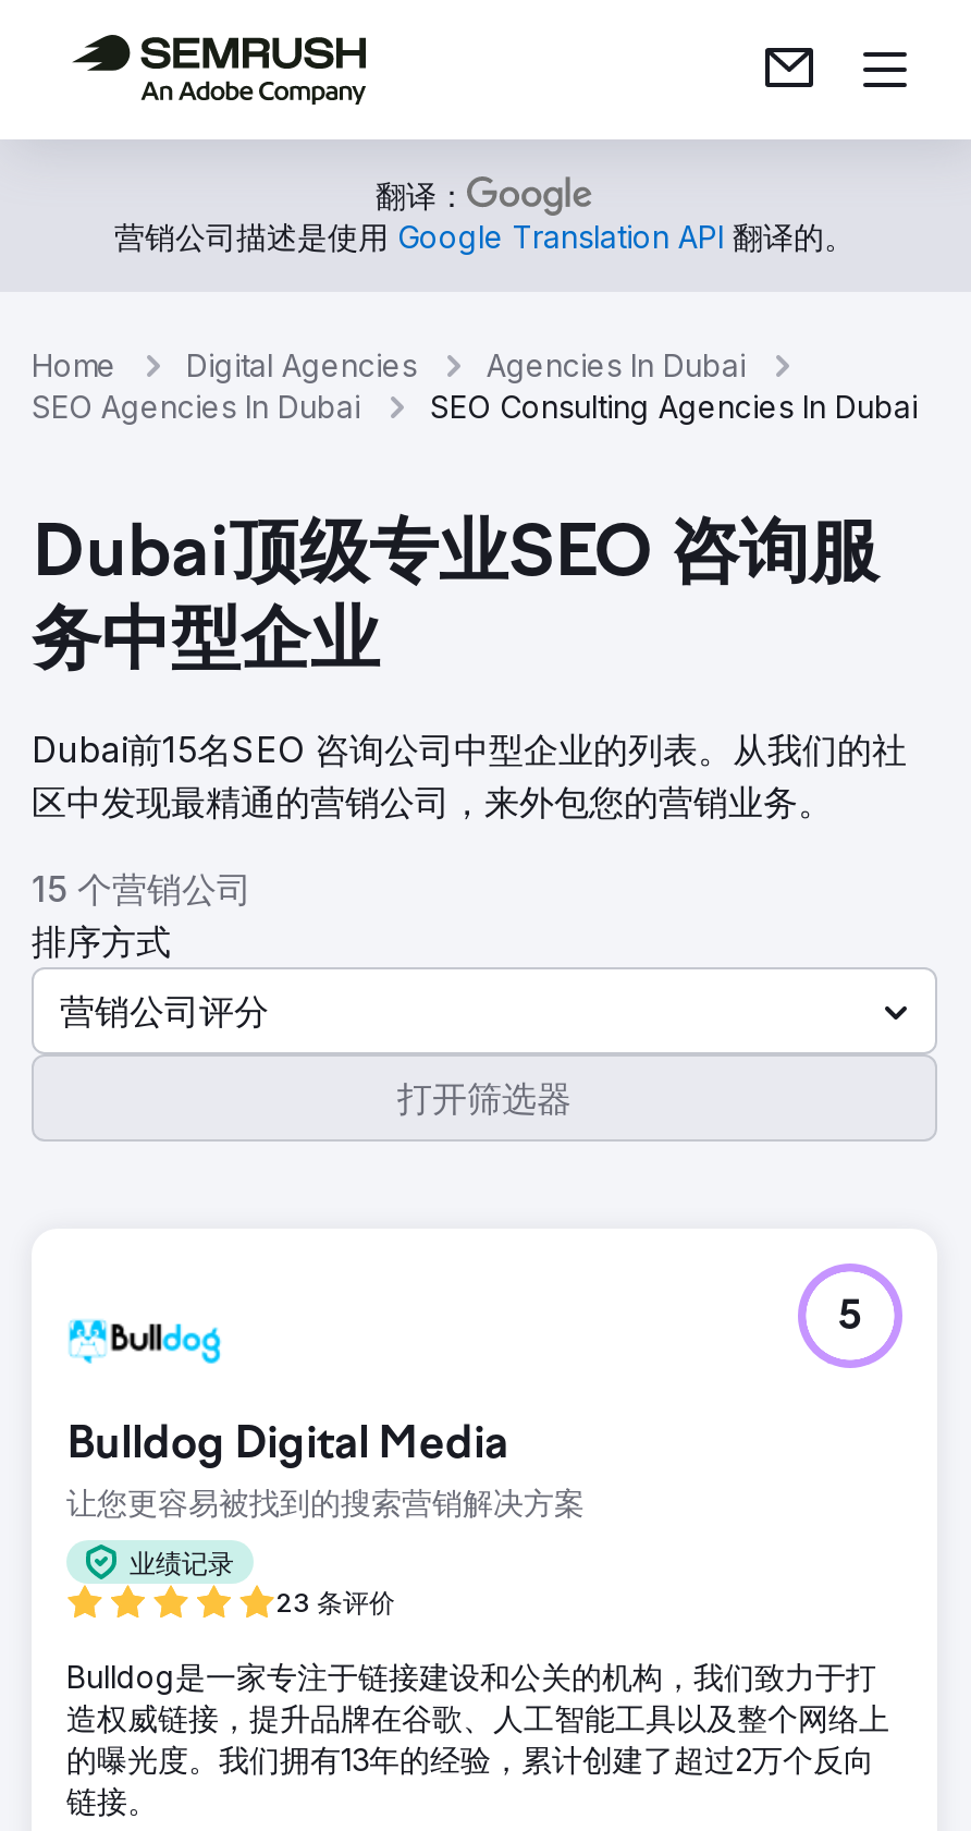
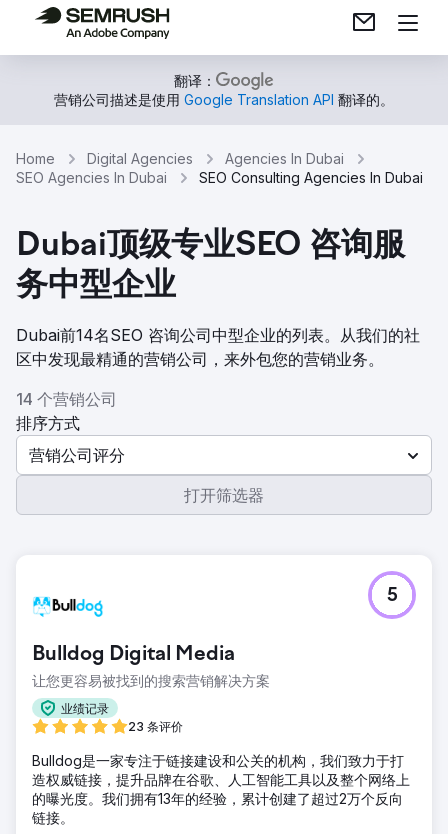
- Dubai前15名SEO 咨询公司中型企业的列表。从我们的社
+ Dubai前14名SEO 咨询公司中型企业的列表。从我们的社

- 15 个营销公司
+ 14 个营销公司
